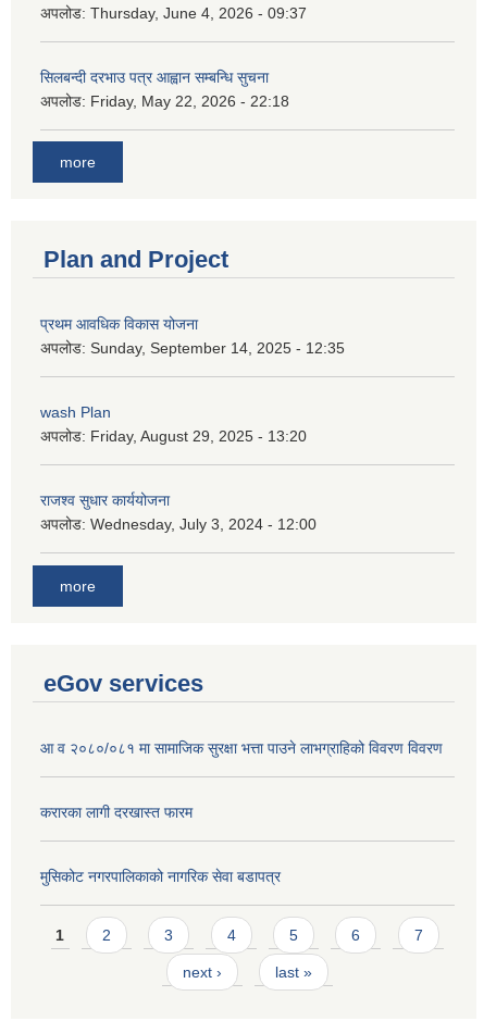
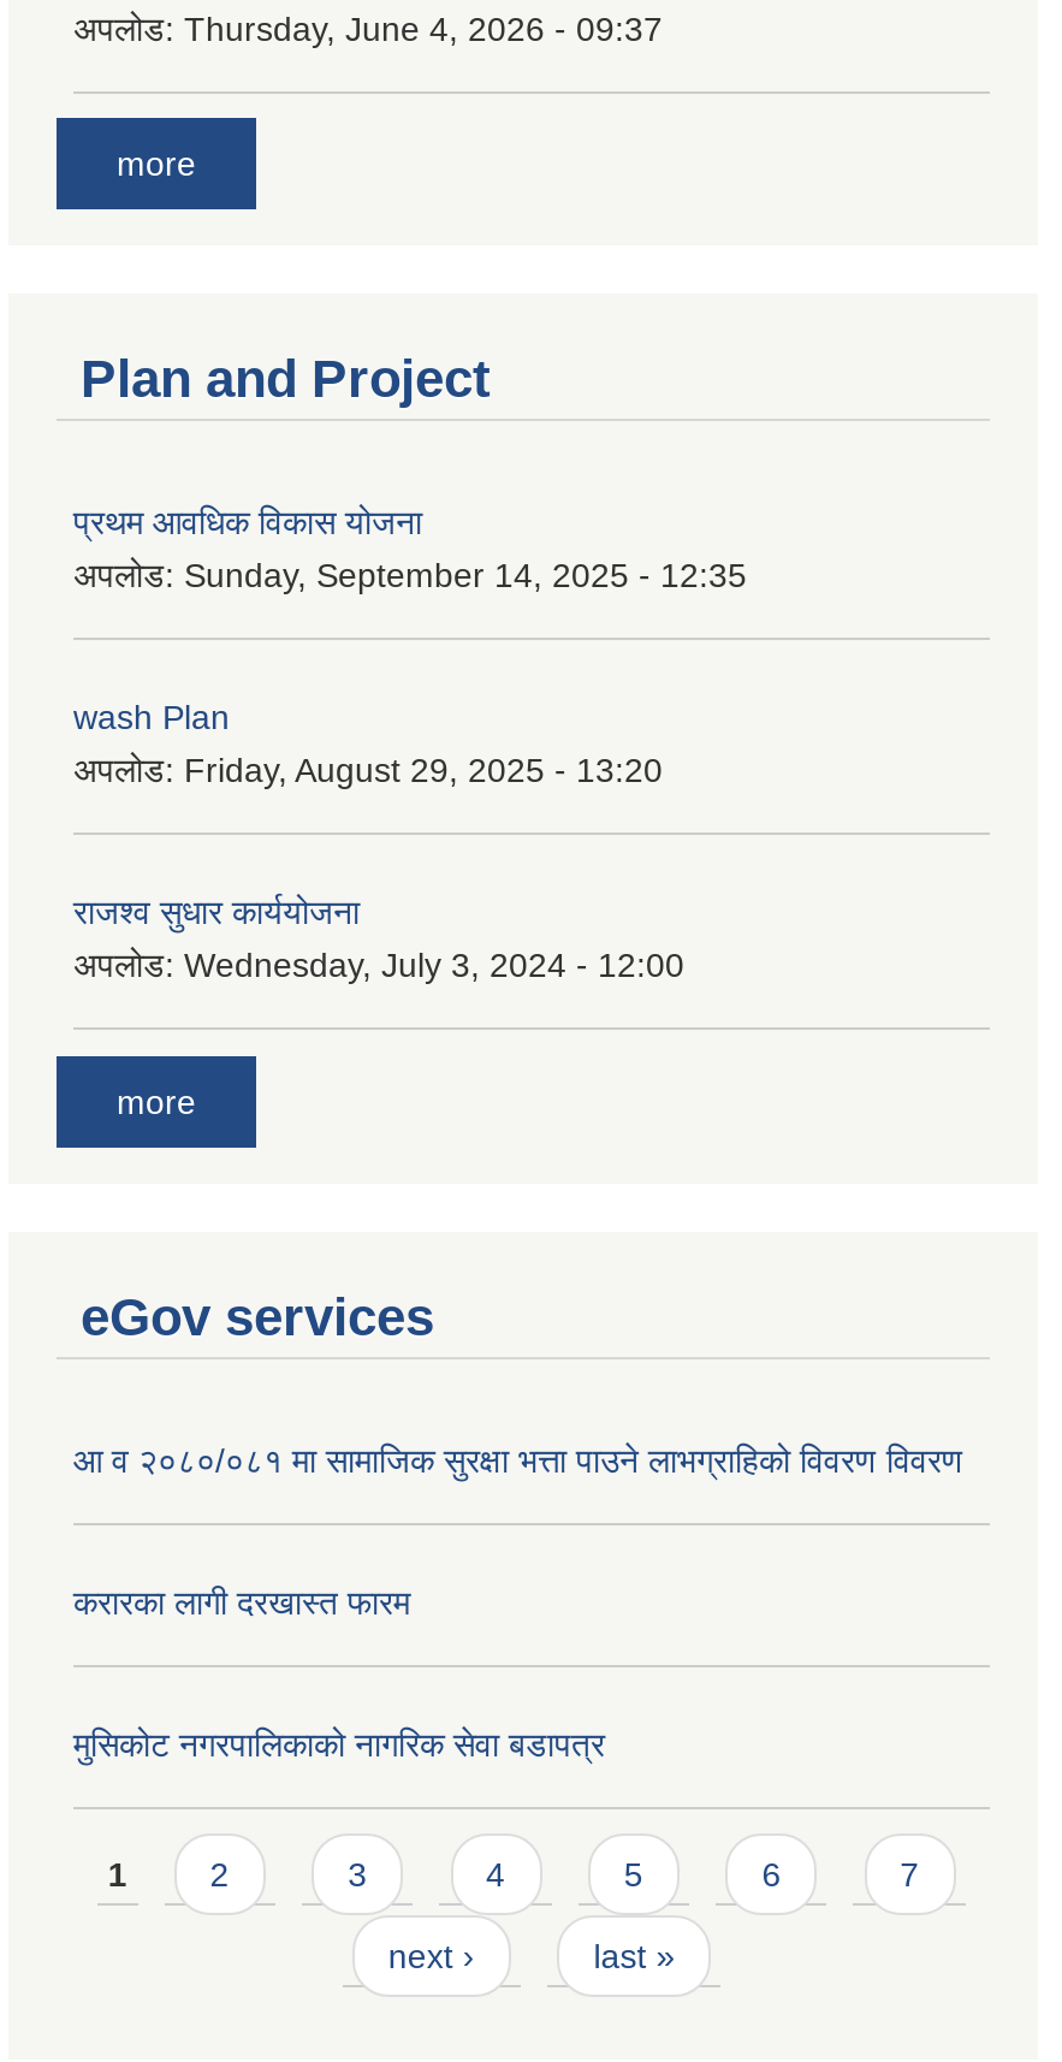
- सिलबन्दी दरभाउ पत्र आह्वान सम्बन्धि सुचना
- अपलोड: Friday, May 22, 2026 - 22:18
